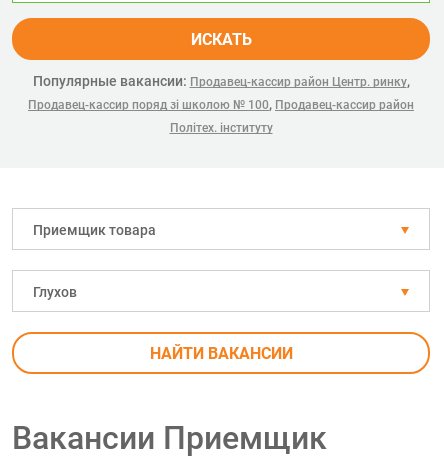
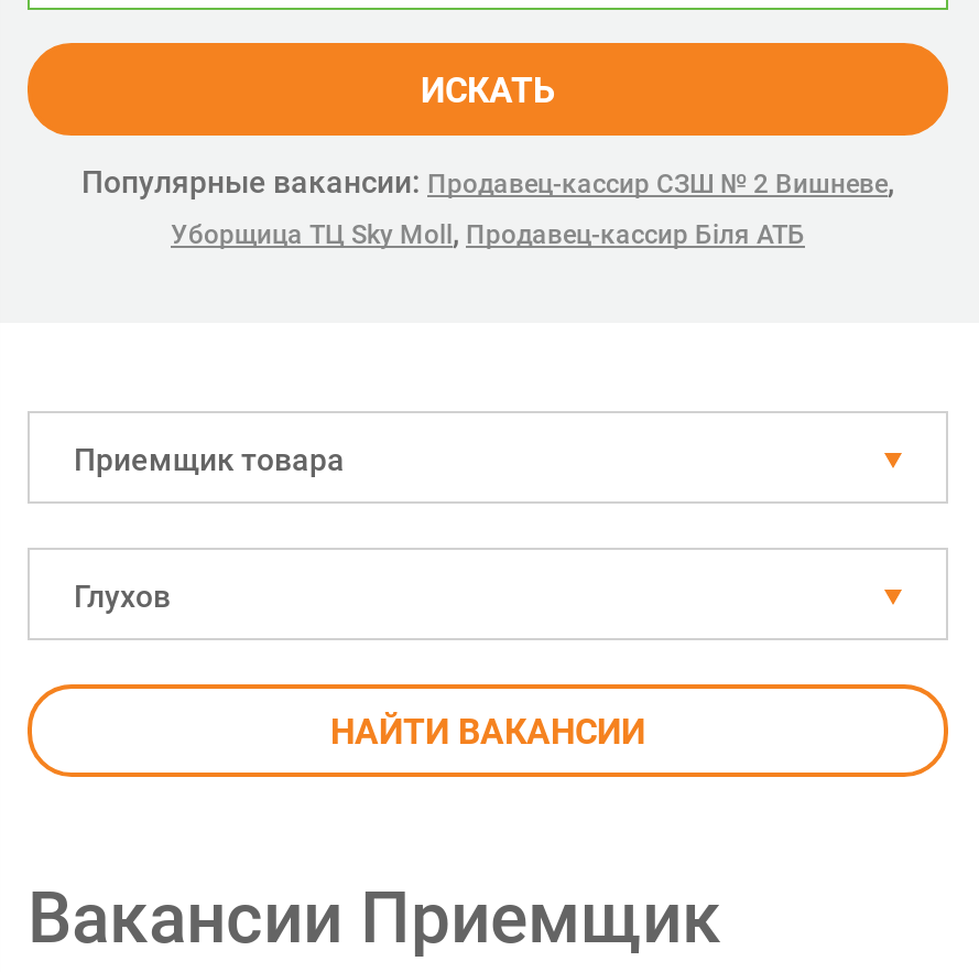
- Популярные вакансии: Продавец-кассир район Центр. ринку,
- Продавец-кассир поряд зі школою № 100, Продавец-кассир район
- Політех. інституту
+ Популярные вакансии: Продавец-кассир СЗШ № 2 Вишневе,
+ Уборщица ТЦ Sky Moll, Продавец-кассир Біля АТБ
